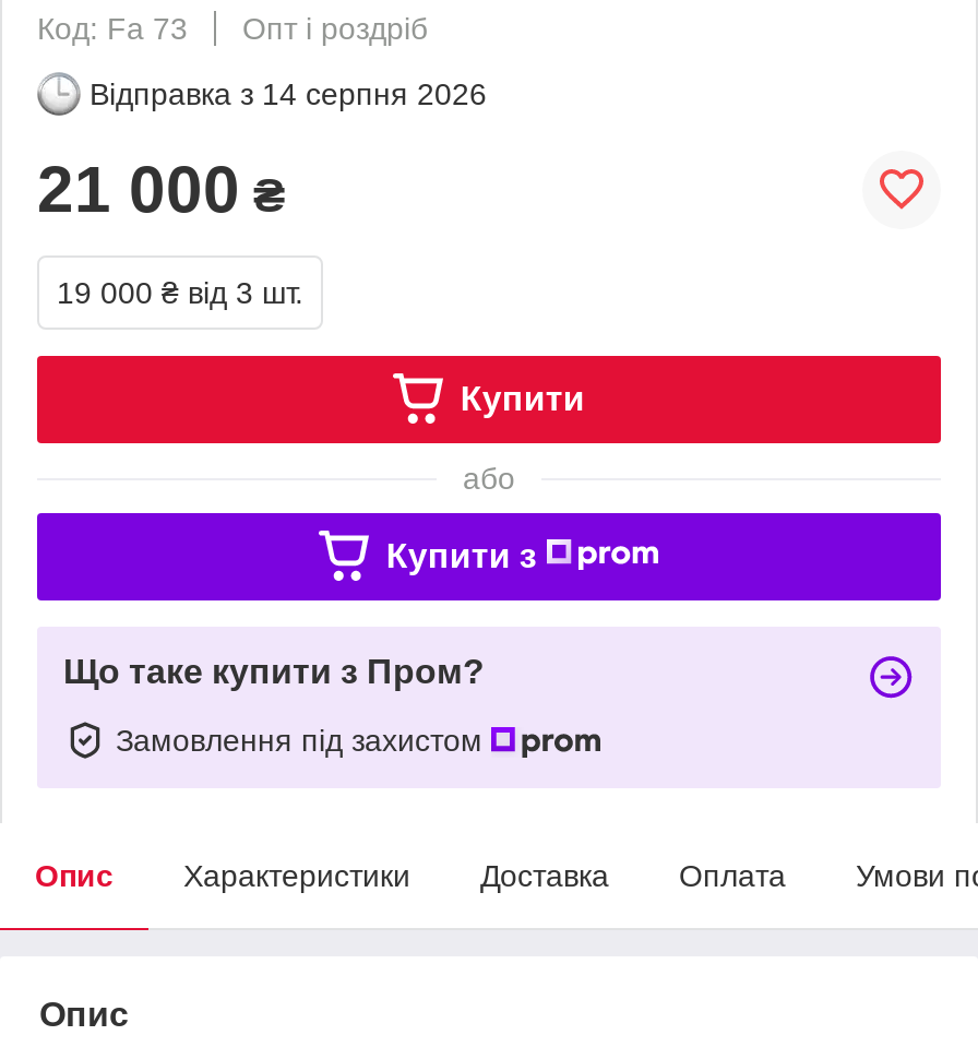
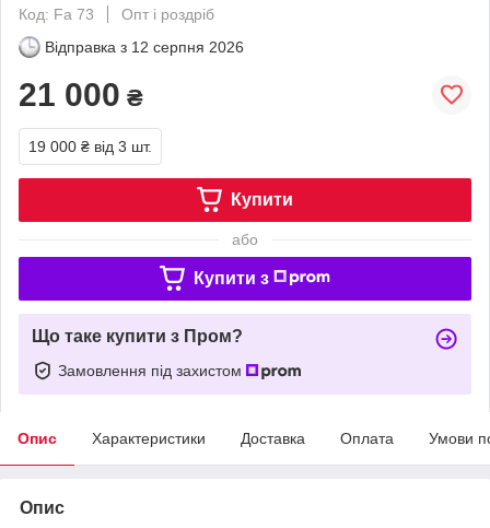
- Відправка з 14 серпня 2026
+ Відправка з 12 серпня 2026
